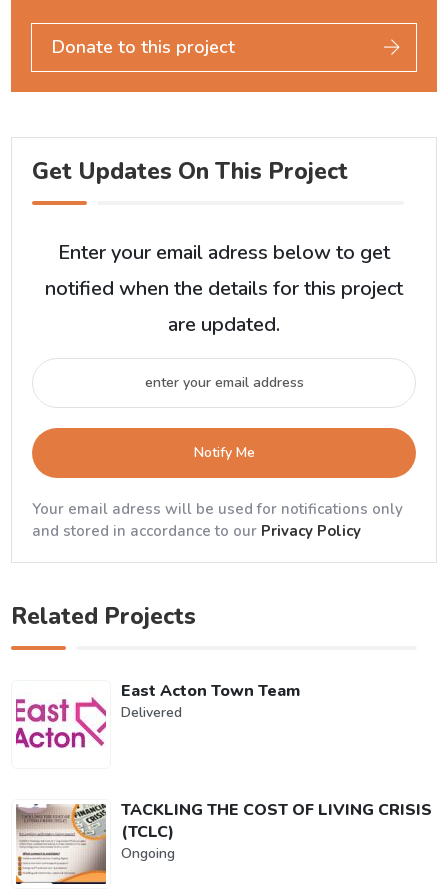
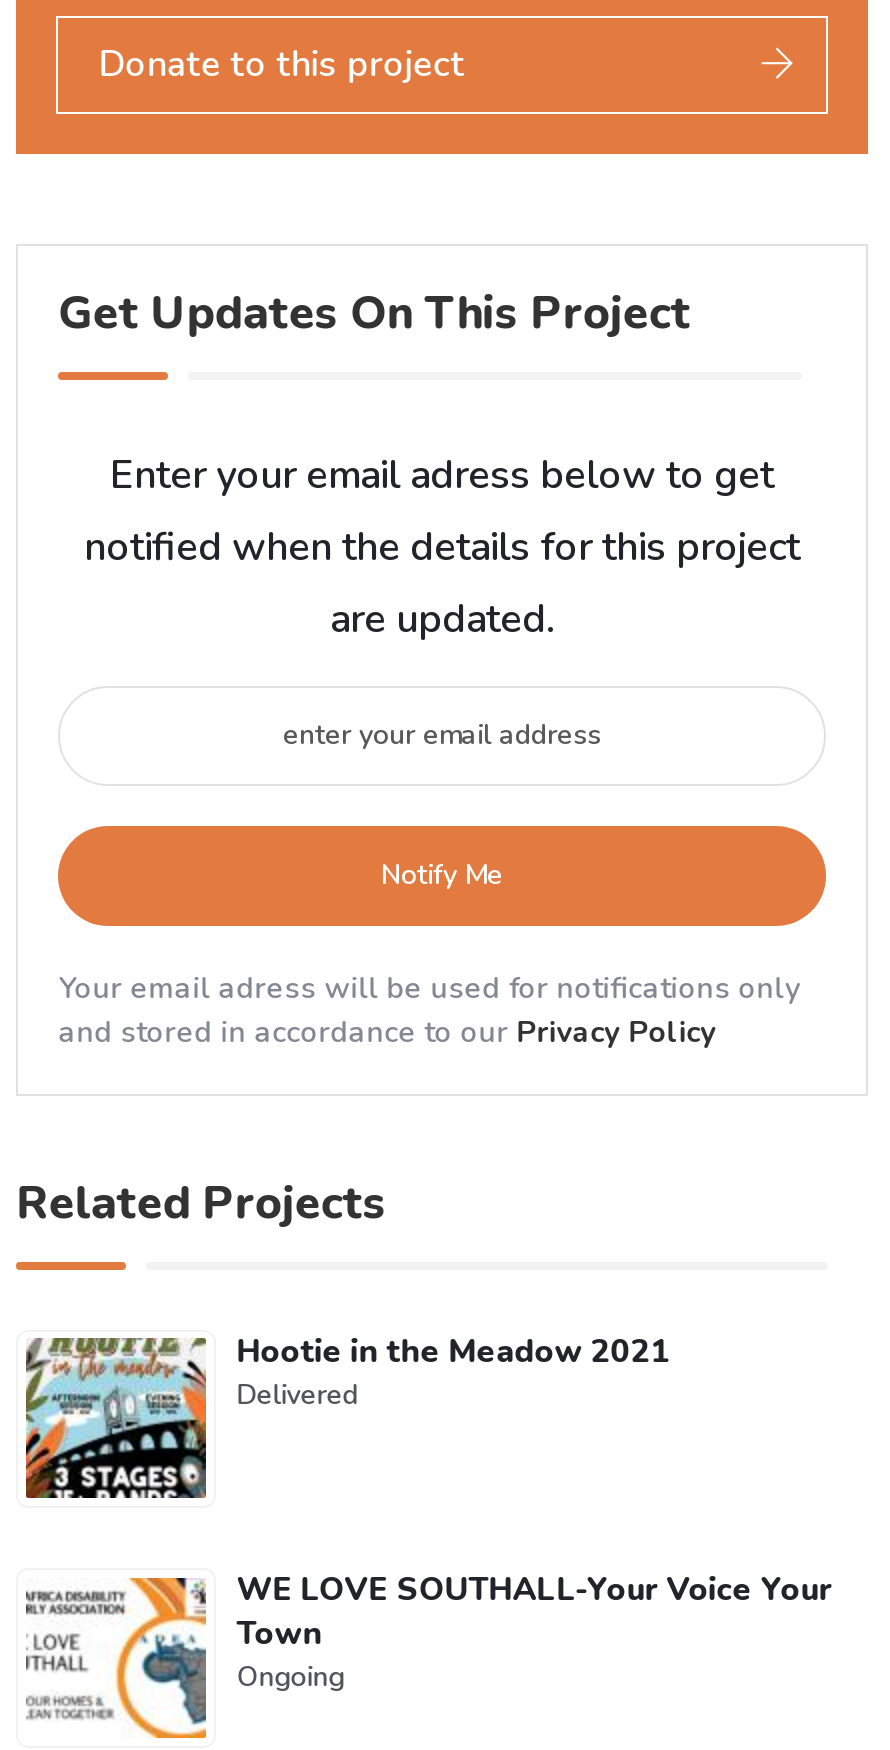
- [image]
- East Acton Town Team
+ [image]
+ Hootie in the Meadow 2021

- [image]
- TACKLING THE COST OF LIVING CRISIS
- (TCLC)
+ [image]
+ WE LOVE SOUTHALL-Your Voice Your
+ Town
